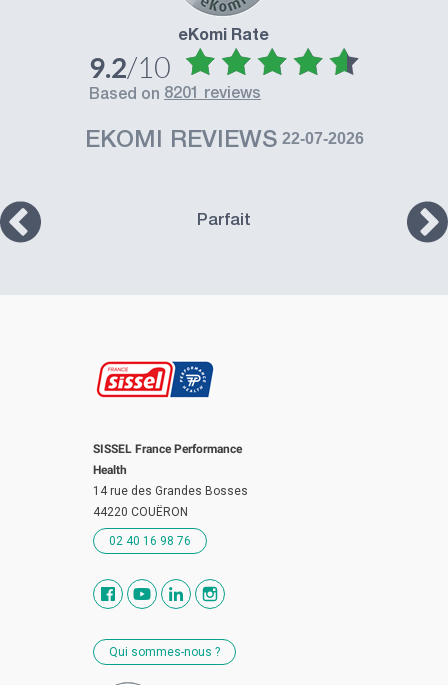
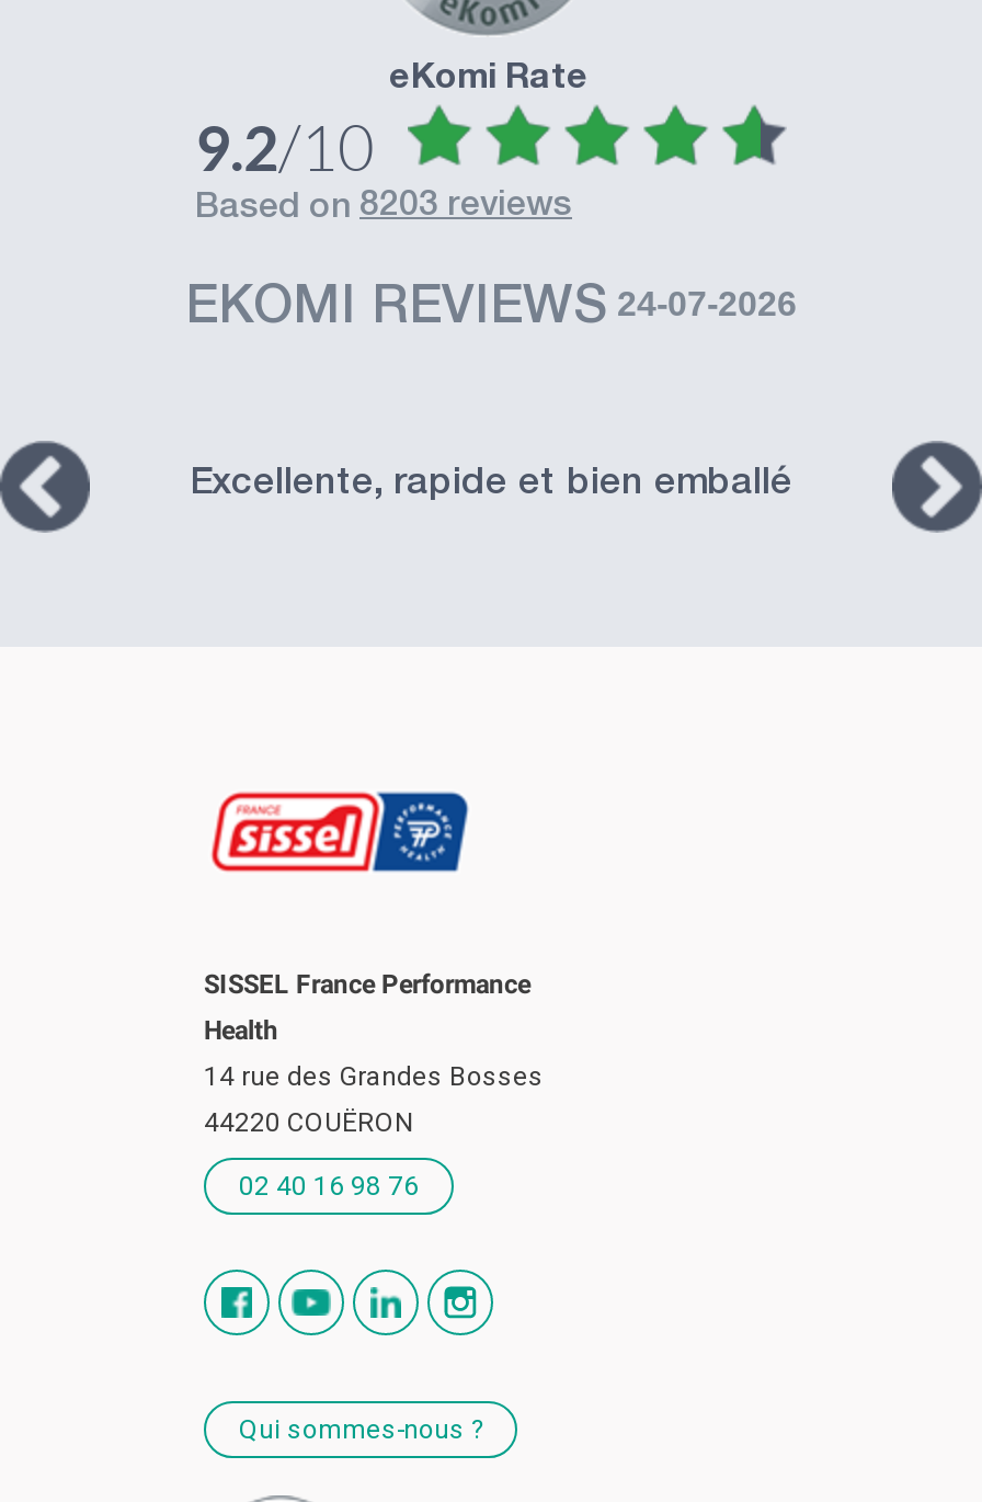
- based on 8201 reviews
+ based on 8203 reviews

- EKOMI REVIEWS 22-07-2026
+ EKOMI REVIEWS 24-07-2026

- Parfait
+ Excellente, rapide et bien emballé
